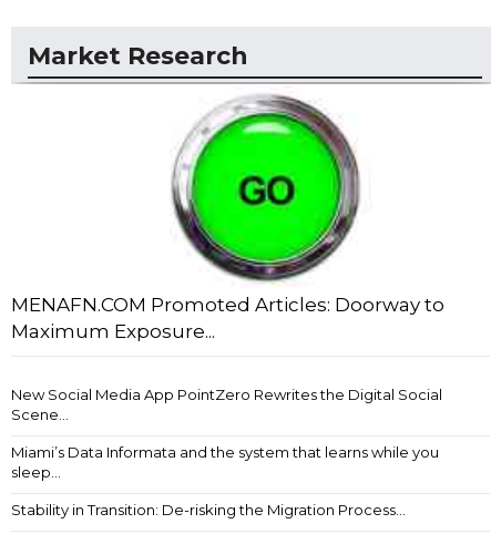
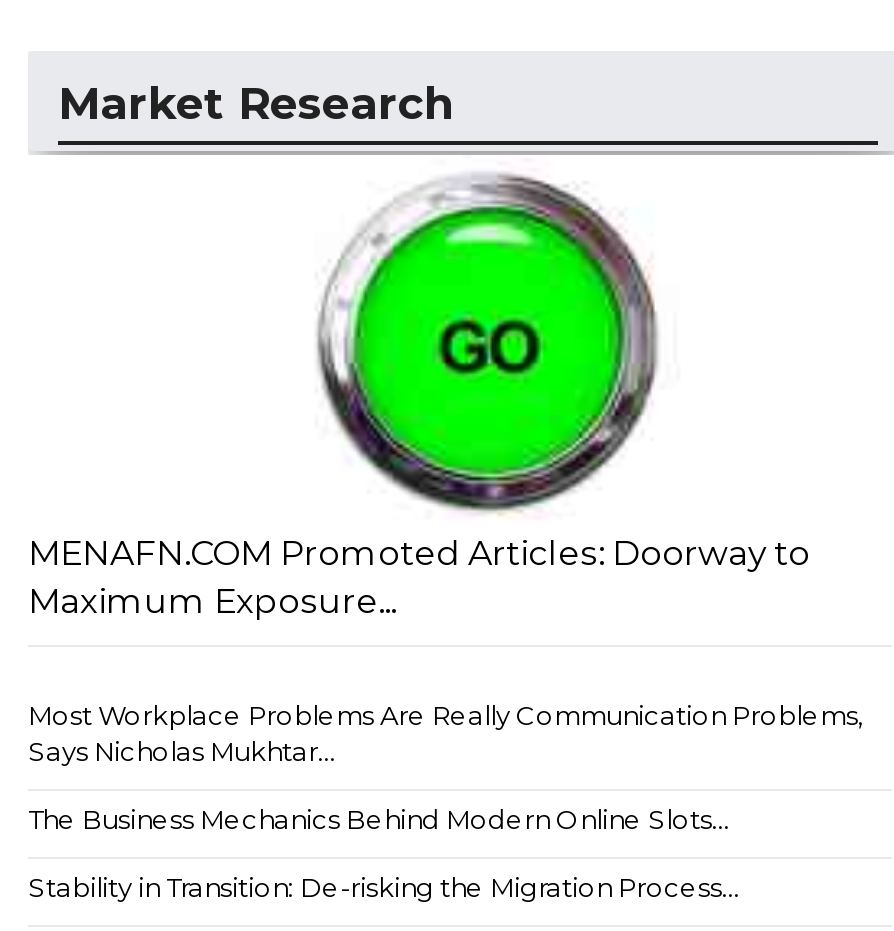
- New Social Media App PointZero Rewrites the Digital Social
- Scene...
+ Most Workplace Problems Are Really Communication Problems,
+ Says Nicholas Mukhtar...

- Miami’s Data Informata and the system that learns while you
- sleep...
+ The Business Mechanics Behind Modern Online Slots...
